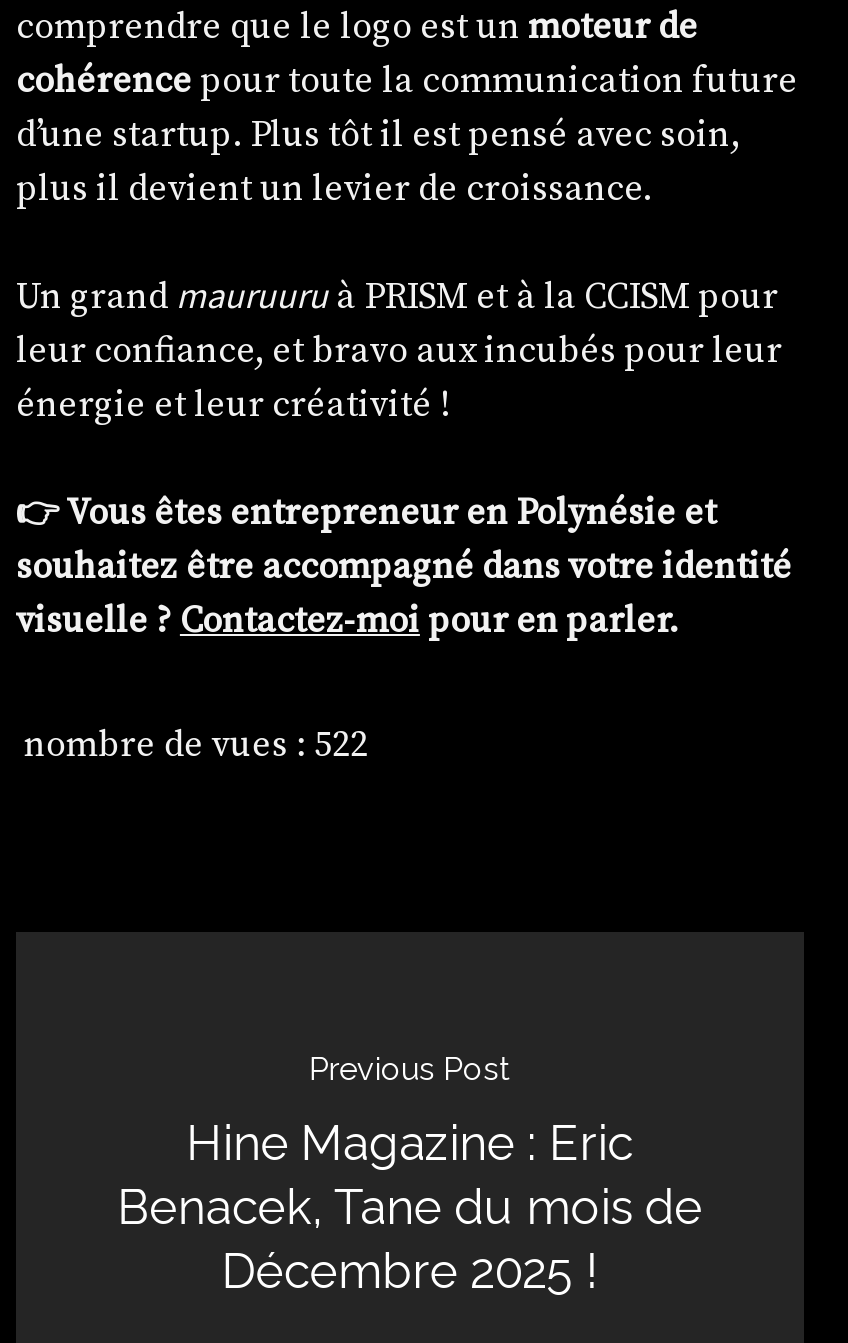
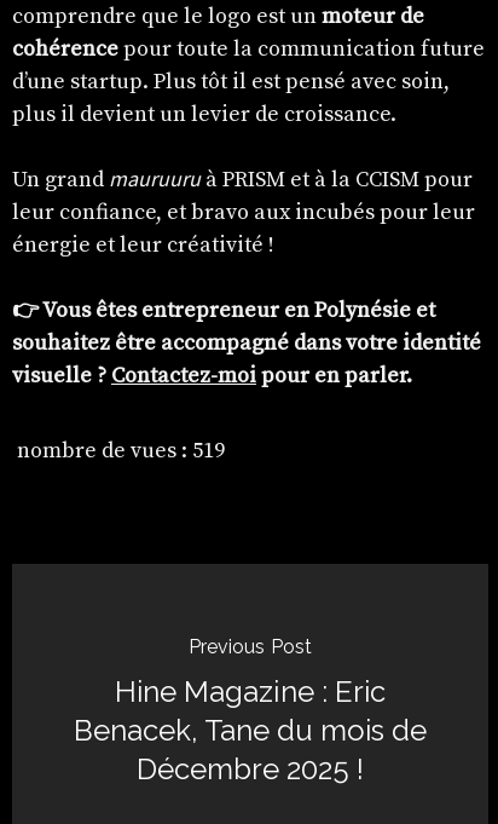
- nombre de vues : 522
+ nombre de vues : 519
